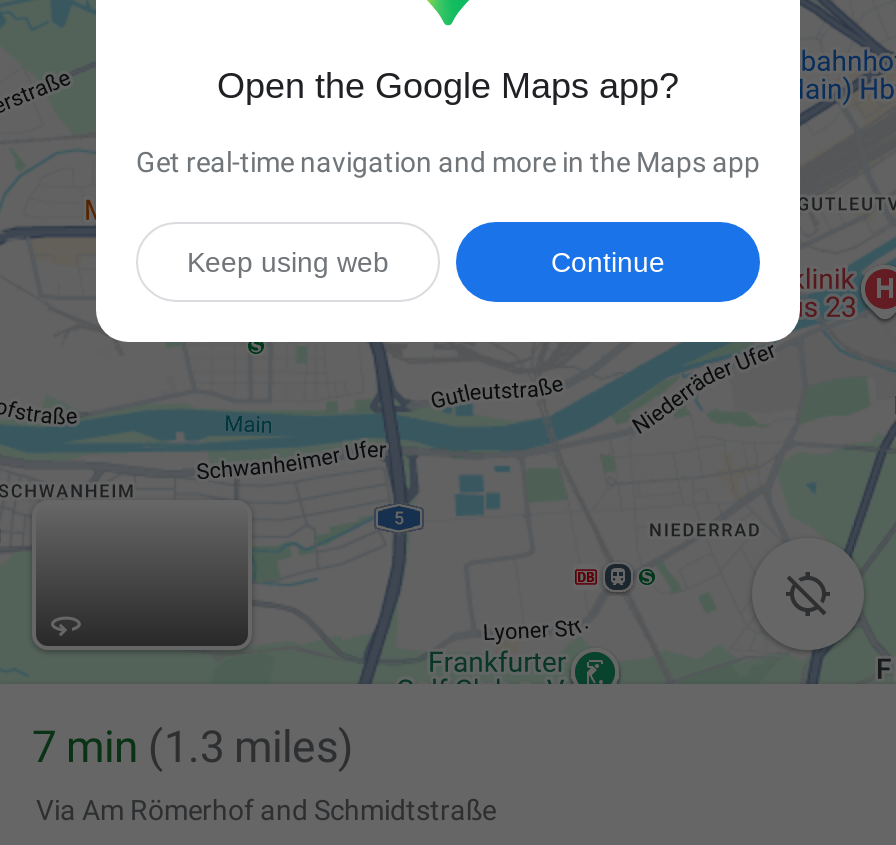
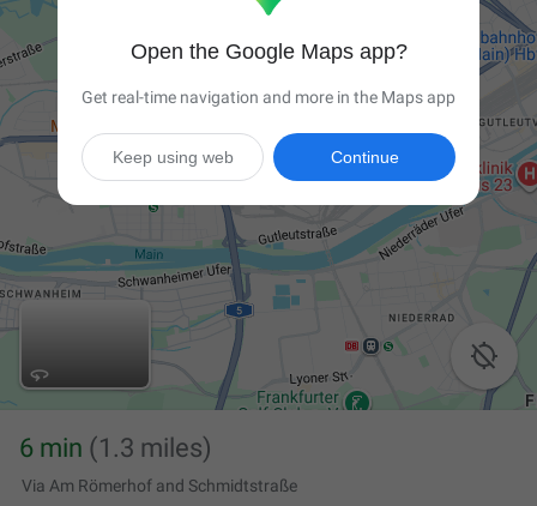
- 7 min (1.3 miles)
+ 6 min (1.3 miles)
